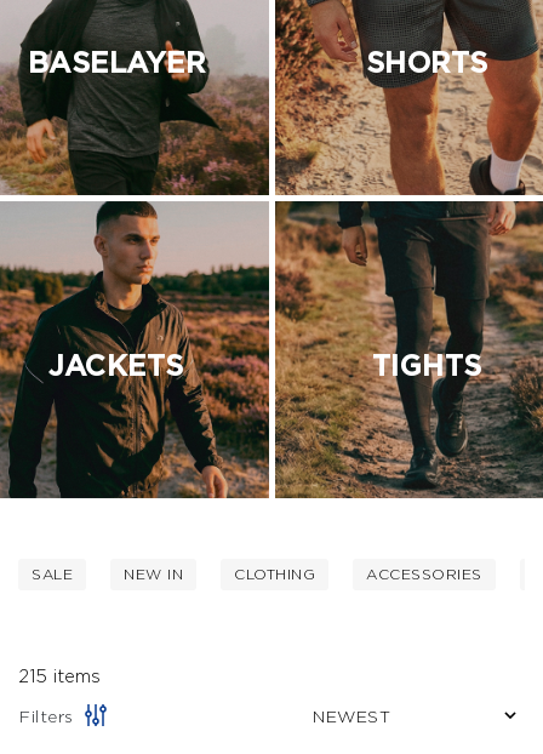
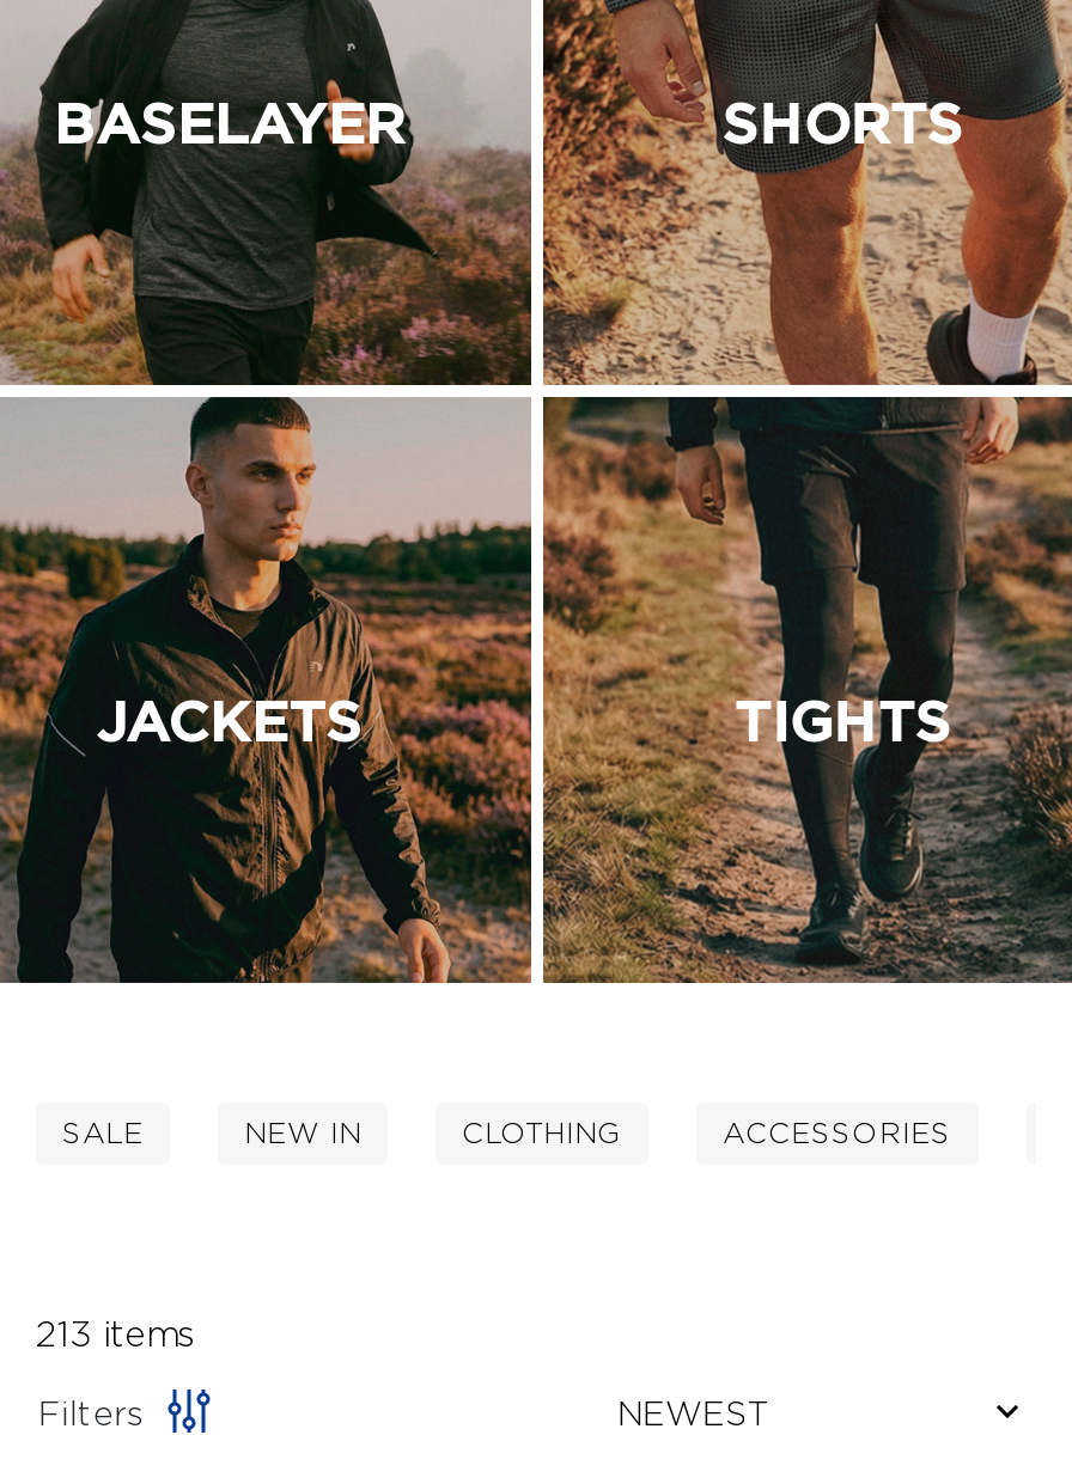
- 215 items
+ 213 items
